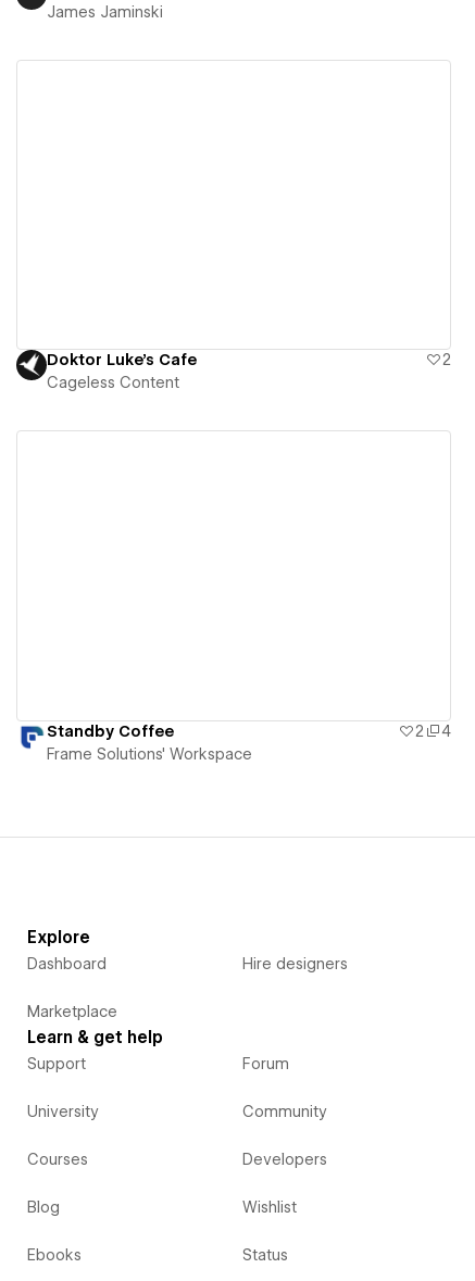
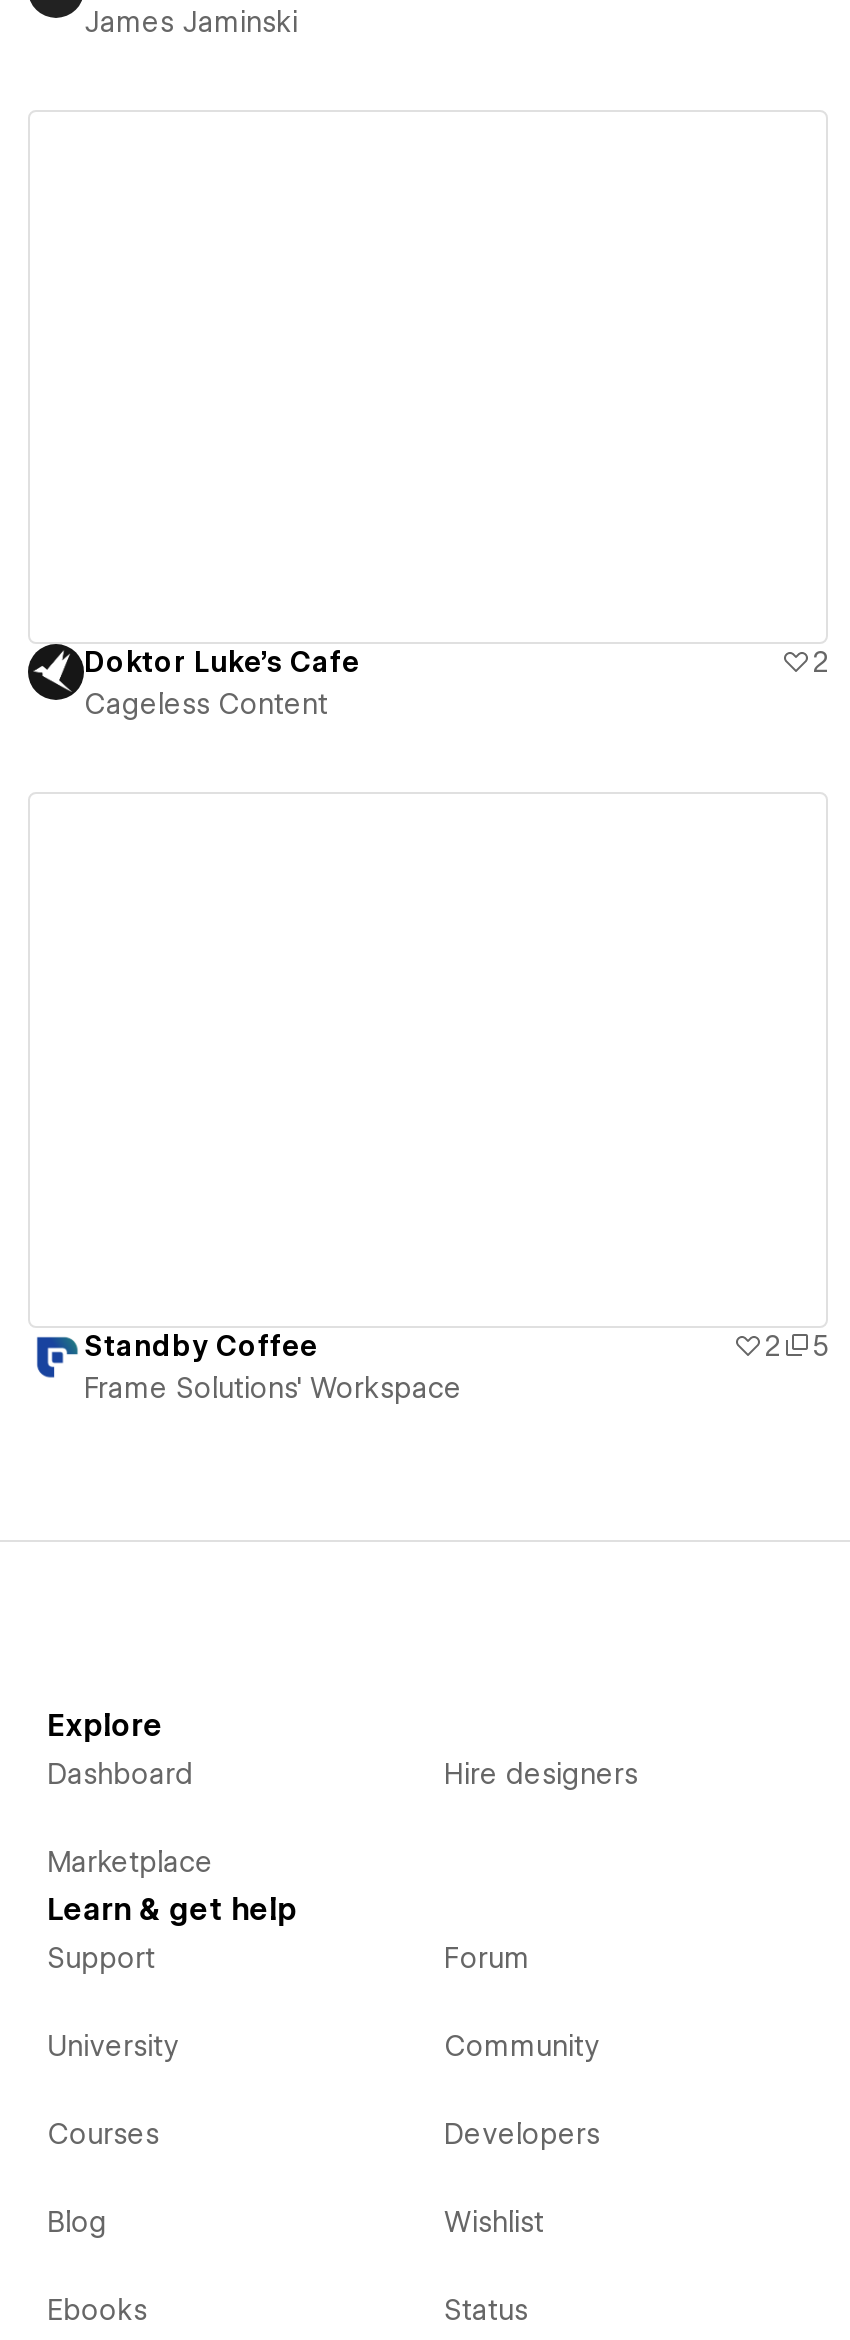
- 2 4
+ 2 5
